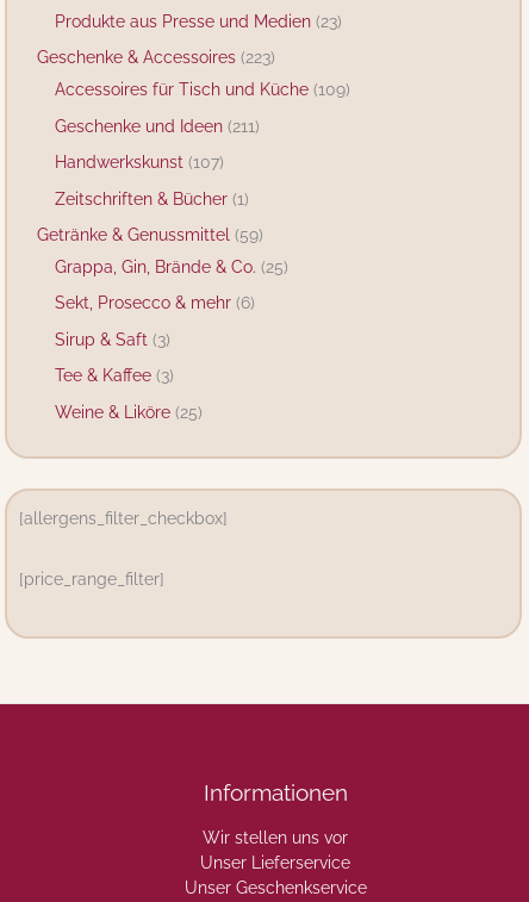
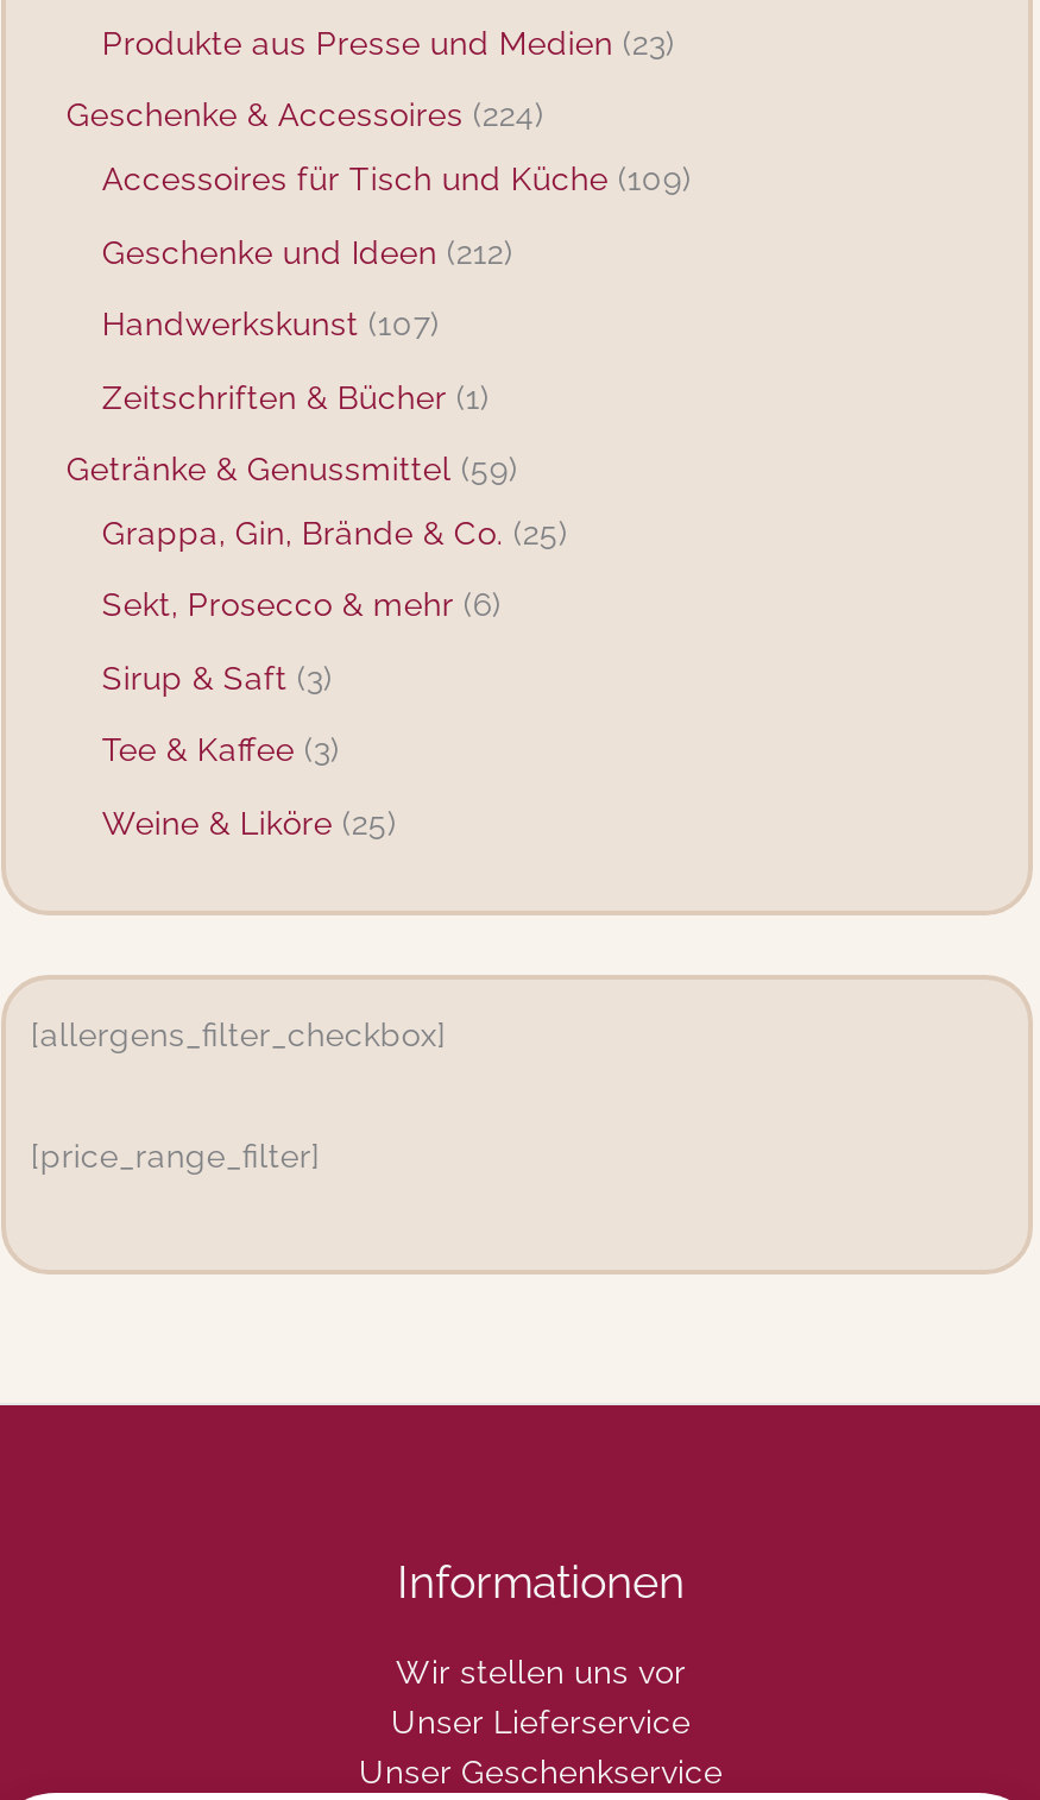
- Geschenke & Accessoires 223
+ Geschenke & Accessoires 224

- Geschenke und Ideen 211
+ Geschenke und Ideen 212
